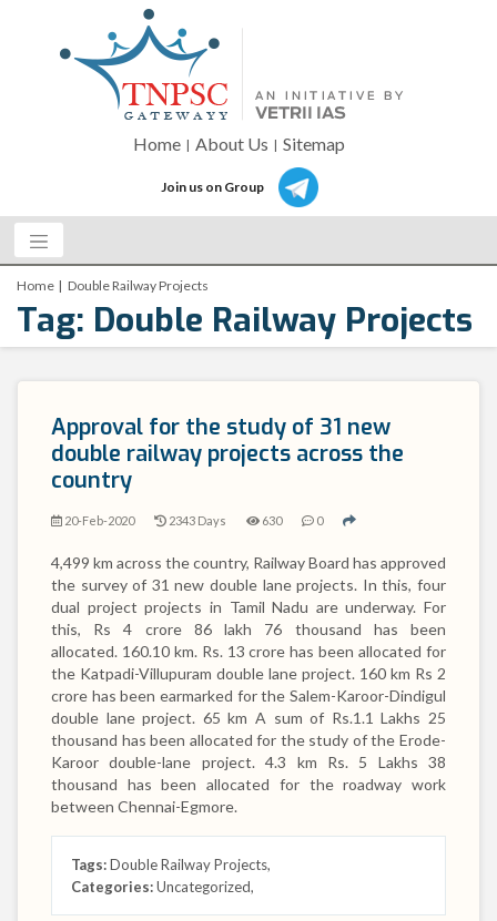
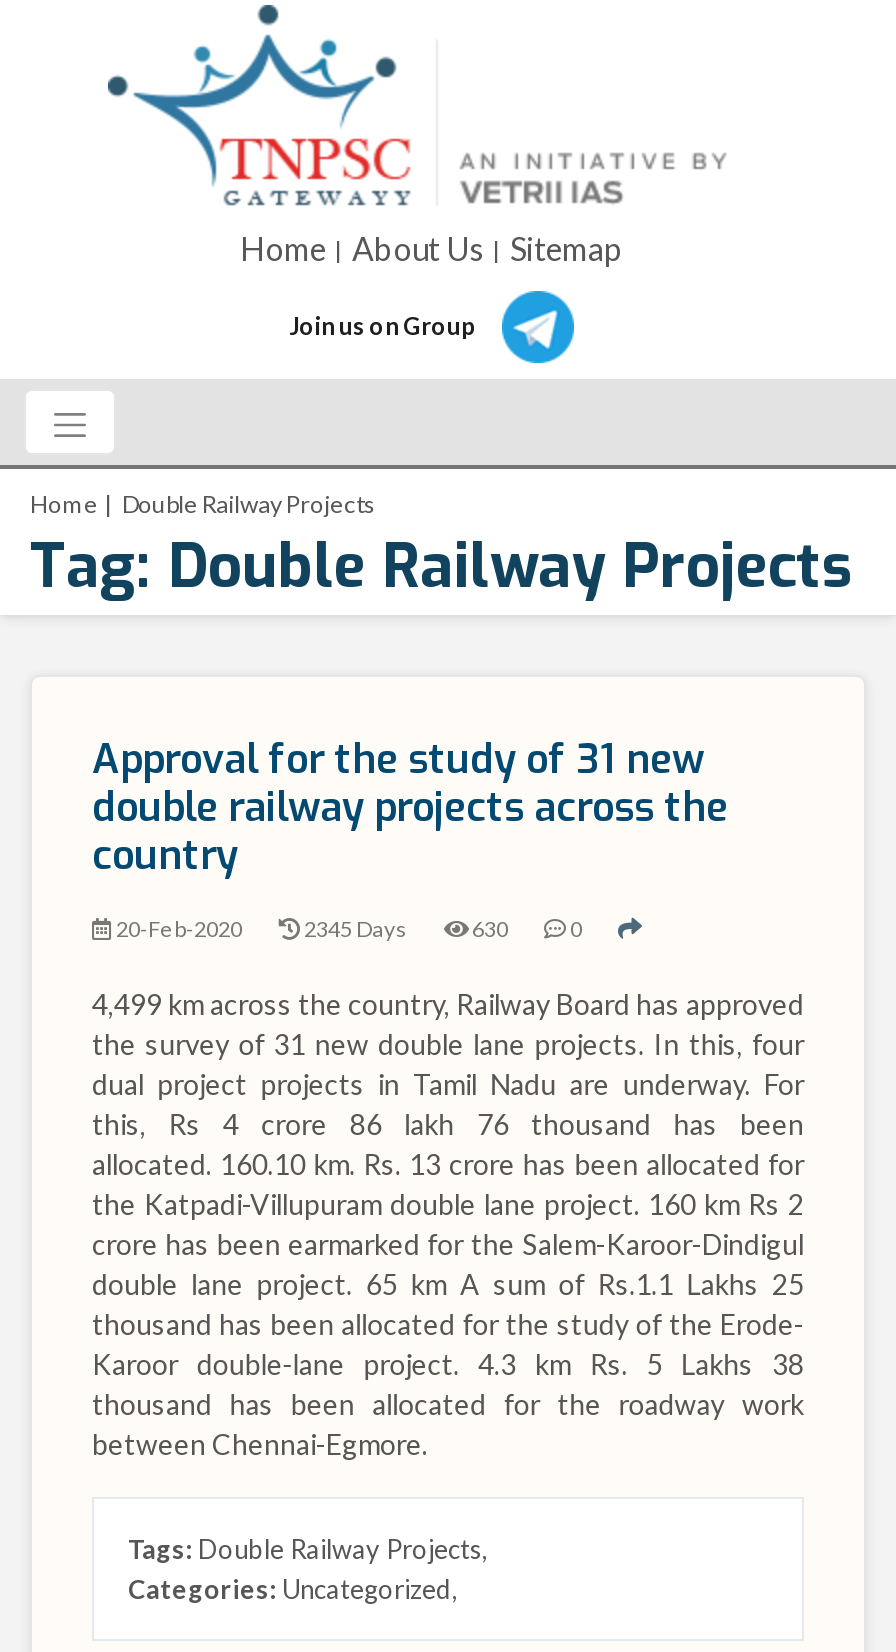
- 2343 Days
+ 2345 Days
